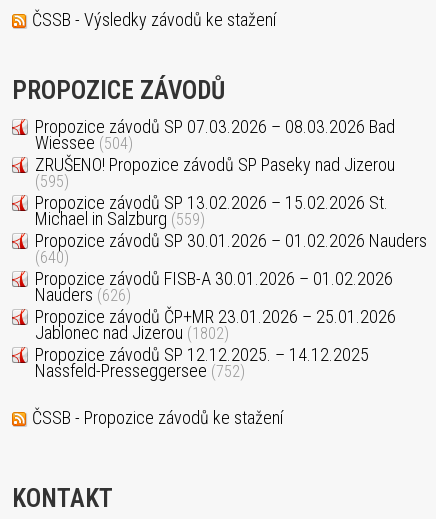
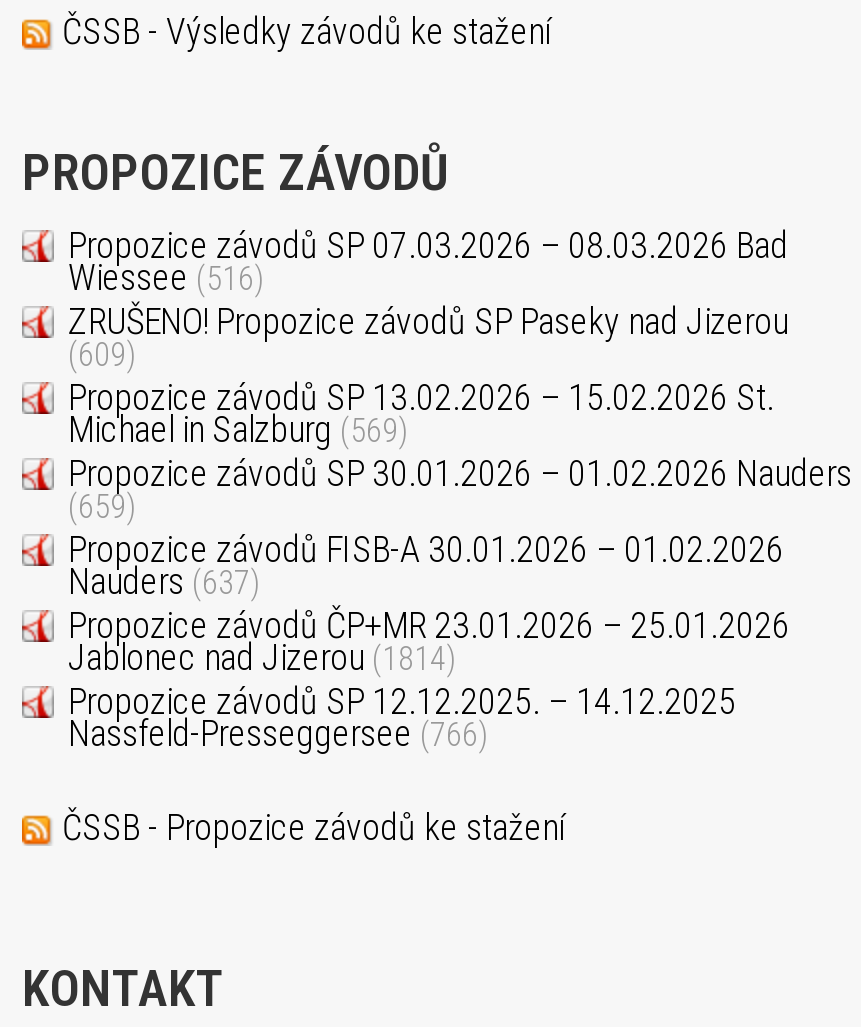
- Wiessee(504)
+ Wiessee(516)

- (595)
+ (609)

- Michael in Salzburg(559)
+ Michael in Salzburg(569)

- (640)
+ (659)

- Nauders(626)
+ Nauders(637)

- Jablonec nad Jizerou (1802)
+ Jablonec nad Jizerou (1814)

- Nassfeld-Presseggersee (752)
+ Nassfeld-Presseggersee (766)
